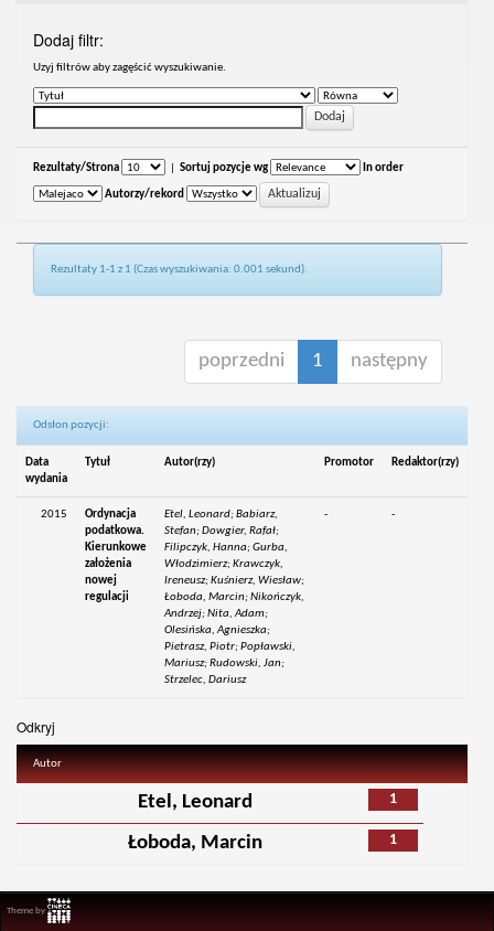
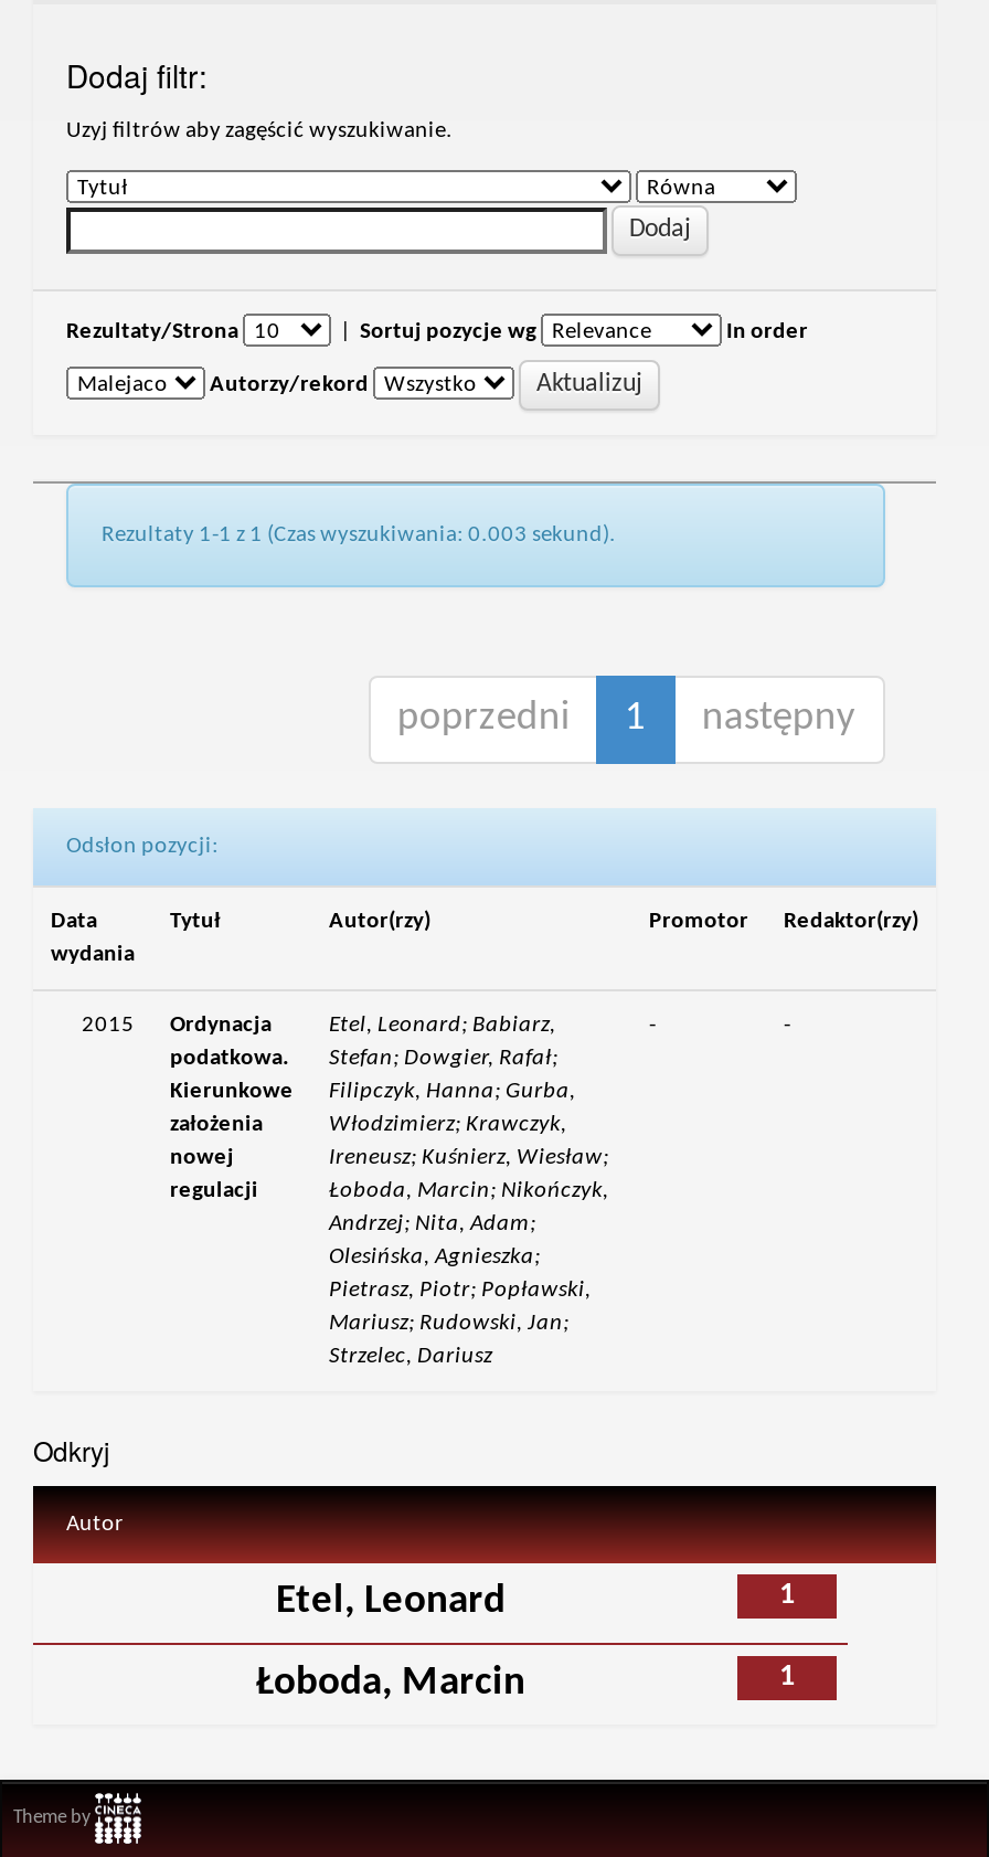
- Rezultaty 1-1 z 1 (Czas wyszukiwania: 0.001 sekund).
+ Rezultaty 1-1 z 1 (Czas wyszukiwania: 0.003 sekund).
